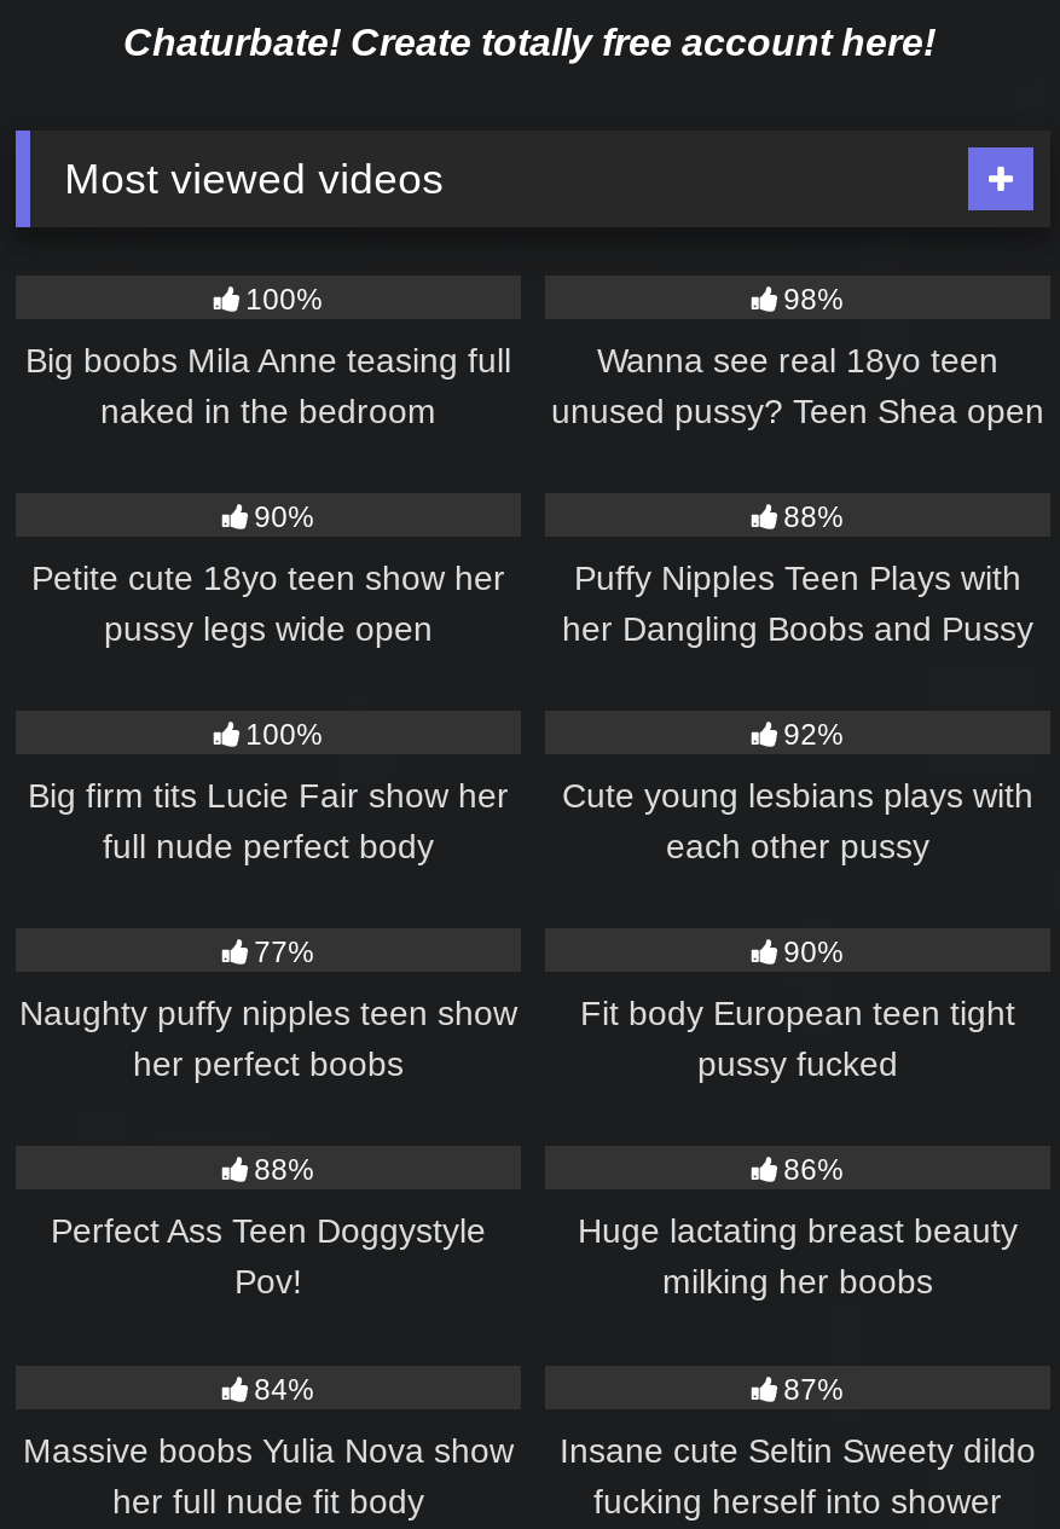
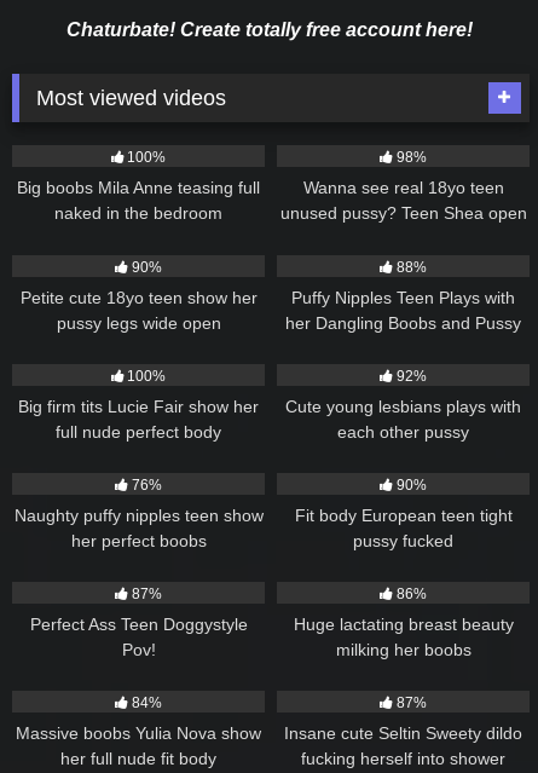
- 77%
+ 76%

- 88%
+ 87%
